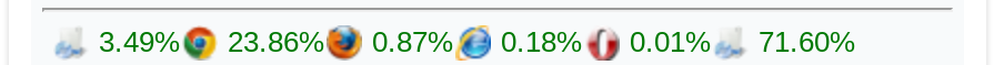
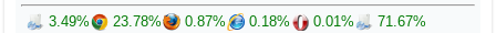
- 23.86%
+ 23.78%

- 71.60%
+ 71.67%
